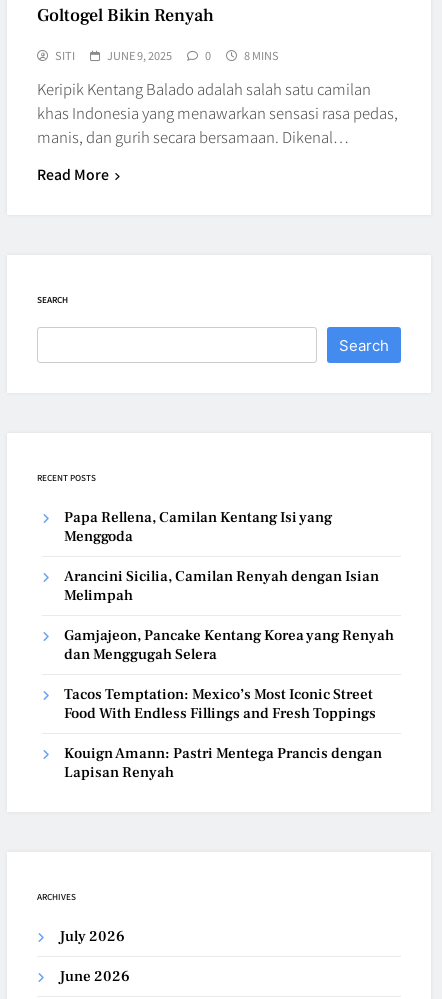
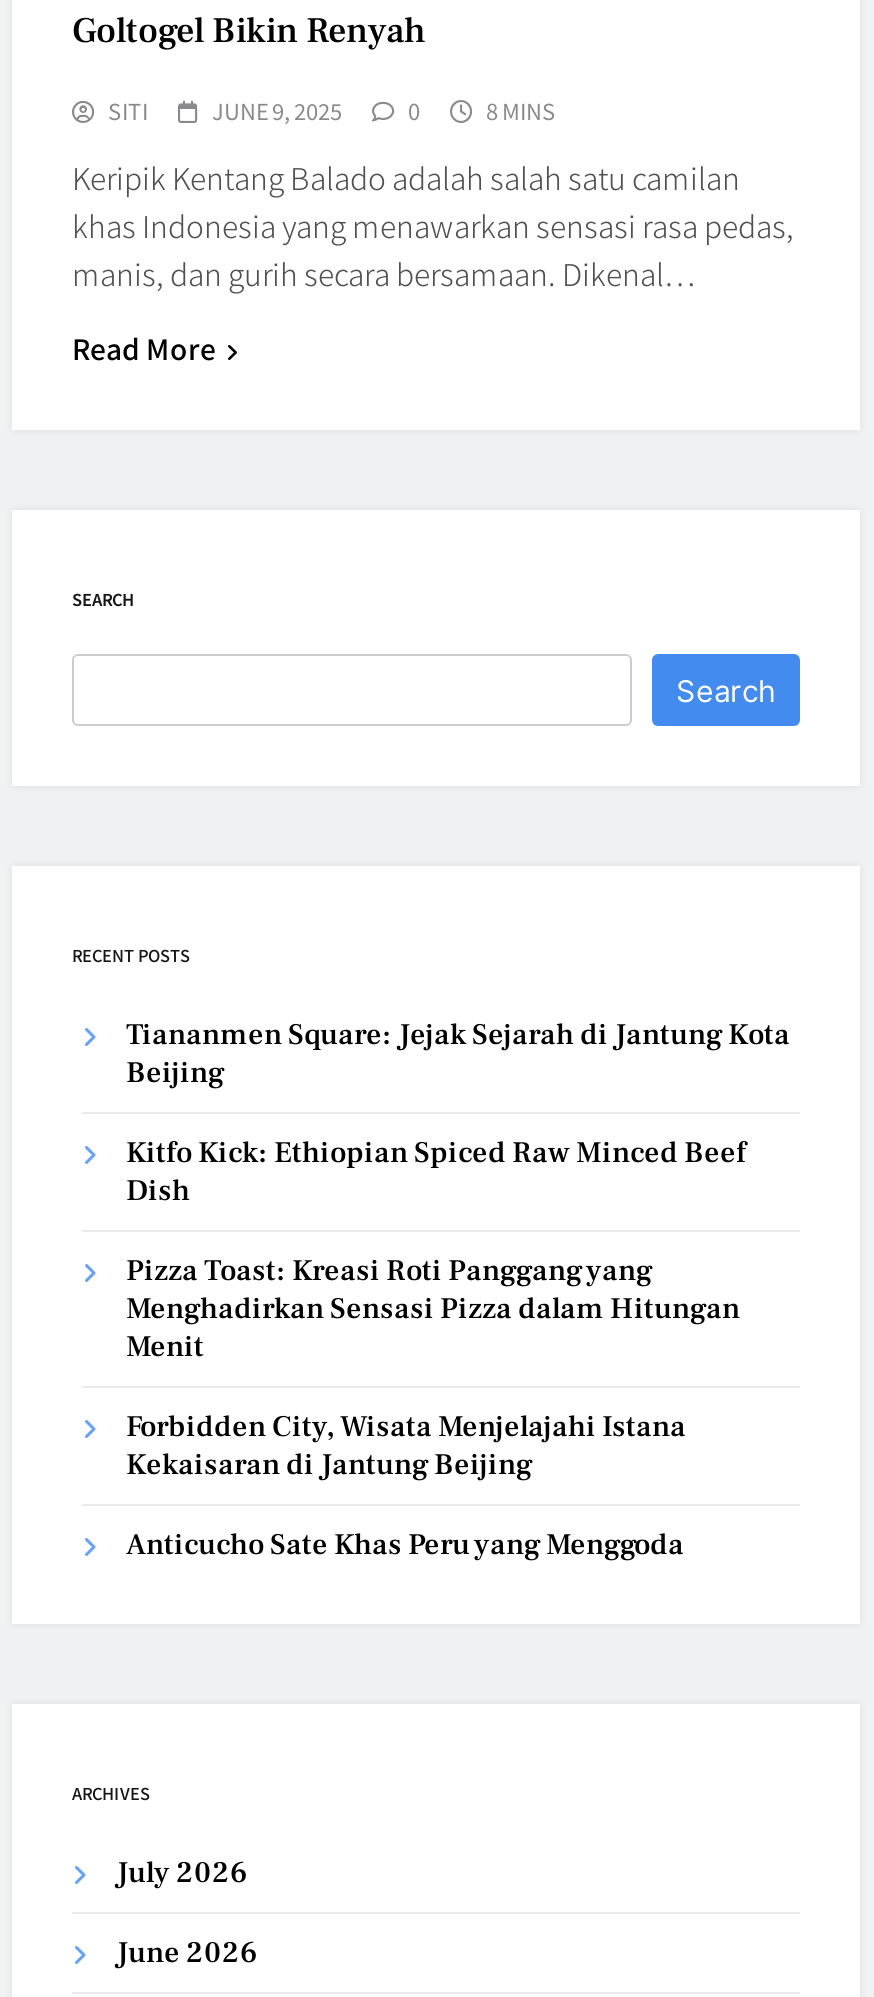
- Papa Rellena, Camilan Kentang Isi yang
- Menggoda
+ Tiananmen Square: Jejak Sejarah di Jantung Kota
+ Beijing

- Arancini Sicilia, Camilan Renyah dengan Isian
- Melimpah
+ Kitfo Kick: Ethiopian Spiced Raw Minced Beef
+ Dish

- Gamjajeon, Pancake Kentang Korea yang Renyah
- dan Menggugah Selera
+ Pizza Toast: Kreasi Roti Panggang yang
+ Menghadirkan Sensasi Pizza dalam Hitungan
+ Menit

- Tacos Temptation: Mexico’s Most Iconic Street
- Food With Endless Fillings and Fresh Toppings
+ Forbidden City, Wisata Menjelajahi Istana
+ Kekaisaran di Jantung Beijing

- Kouign Amann: Pastri Mentega Prancis dengan
- Lapisan Renyah
+ Anticucho Sate Khas Peru yang Menggoda
